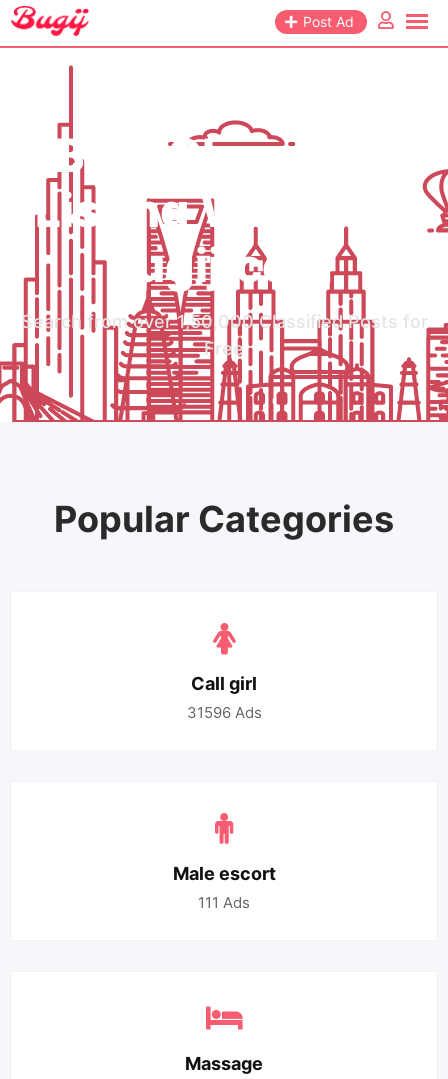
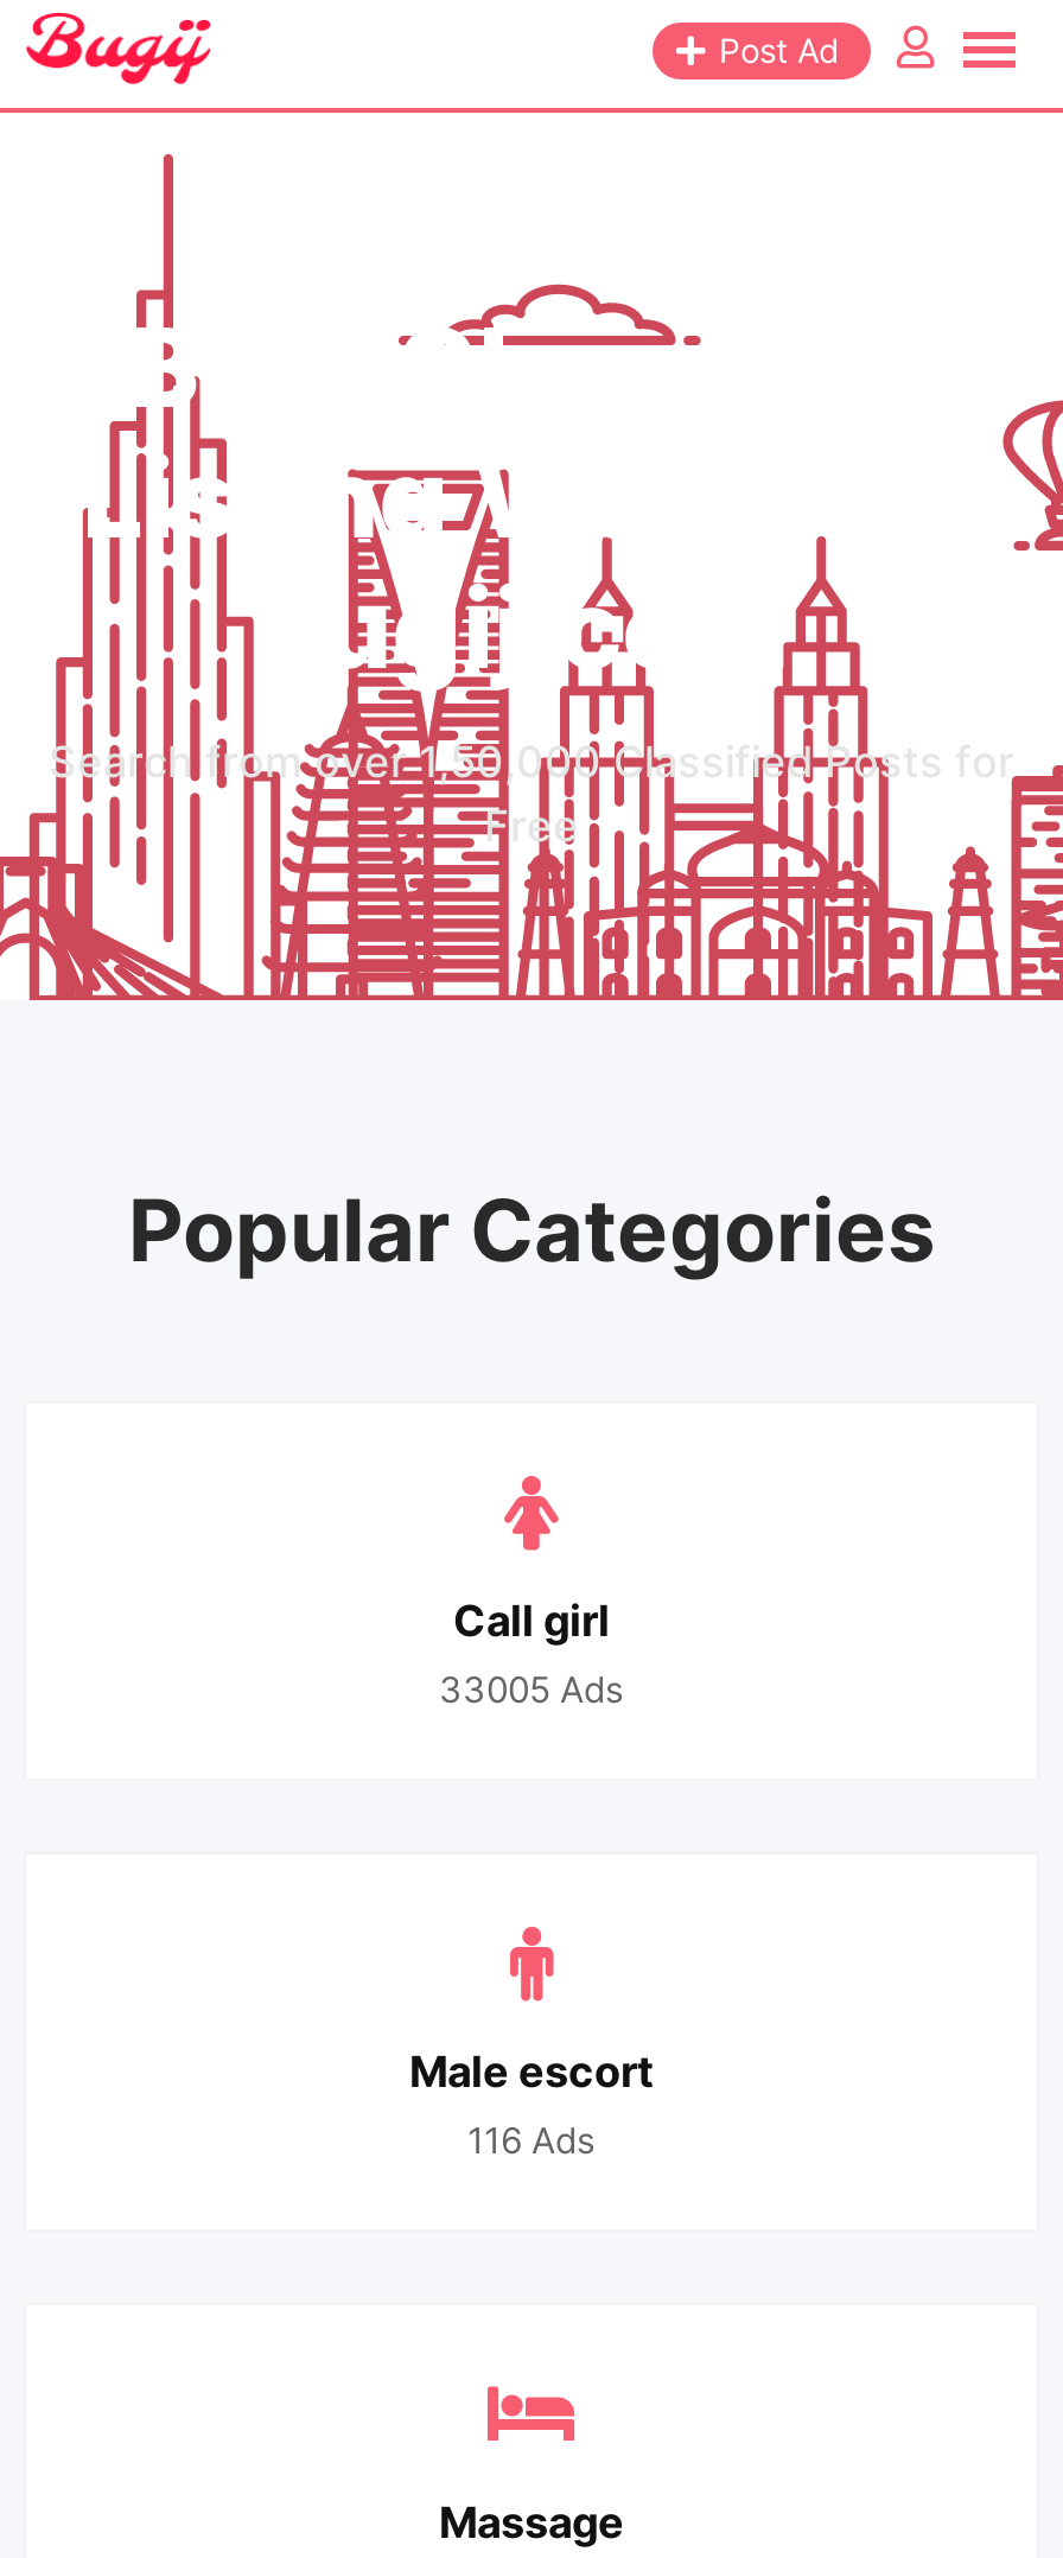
- 31596 Ads
+ 33005 Ads

- 111 Ads
+ 116 Ads
